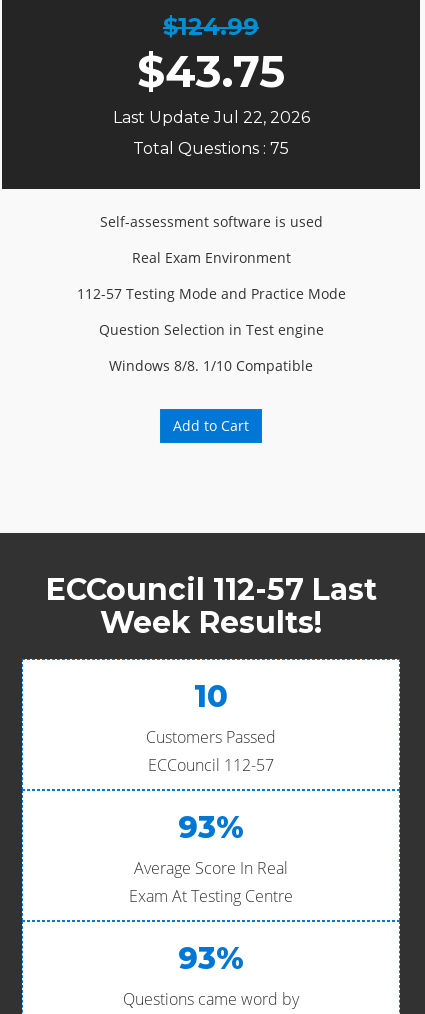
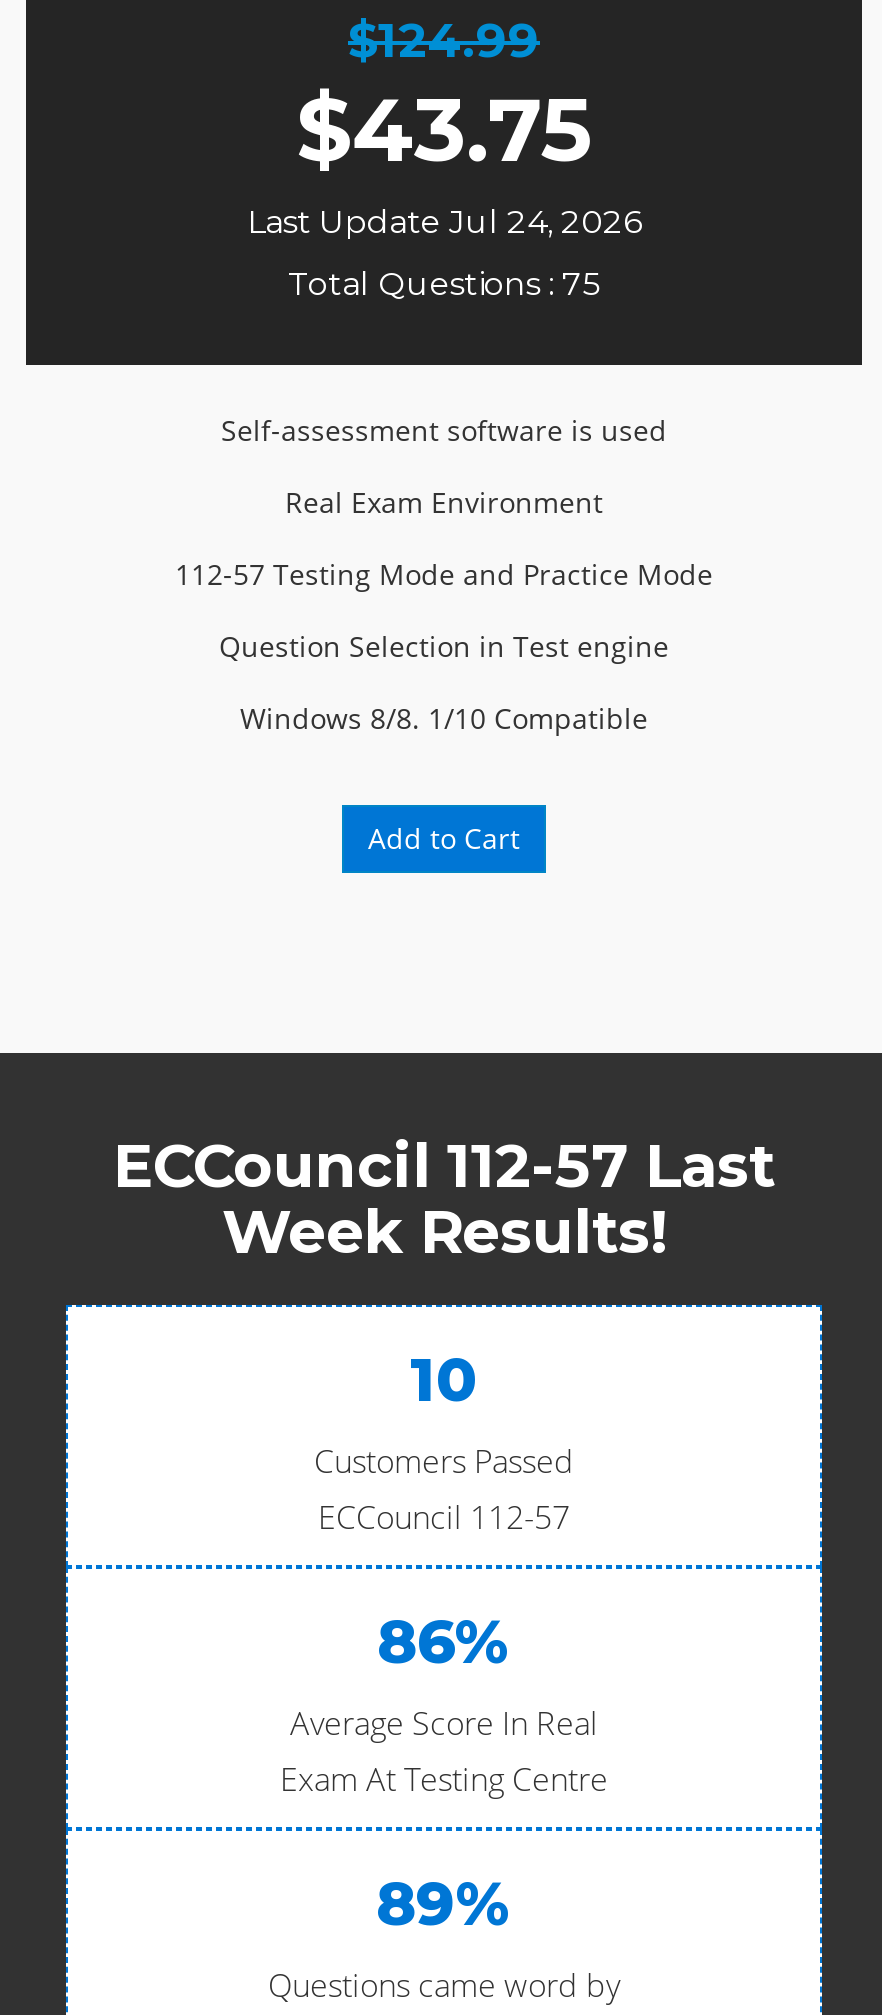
- Last Update Jul 22, 2026
+ Last Update Jul 24, 2026

- 93%
+ 86%

- 93%
+ 89%
